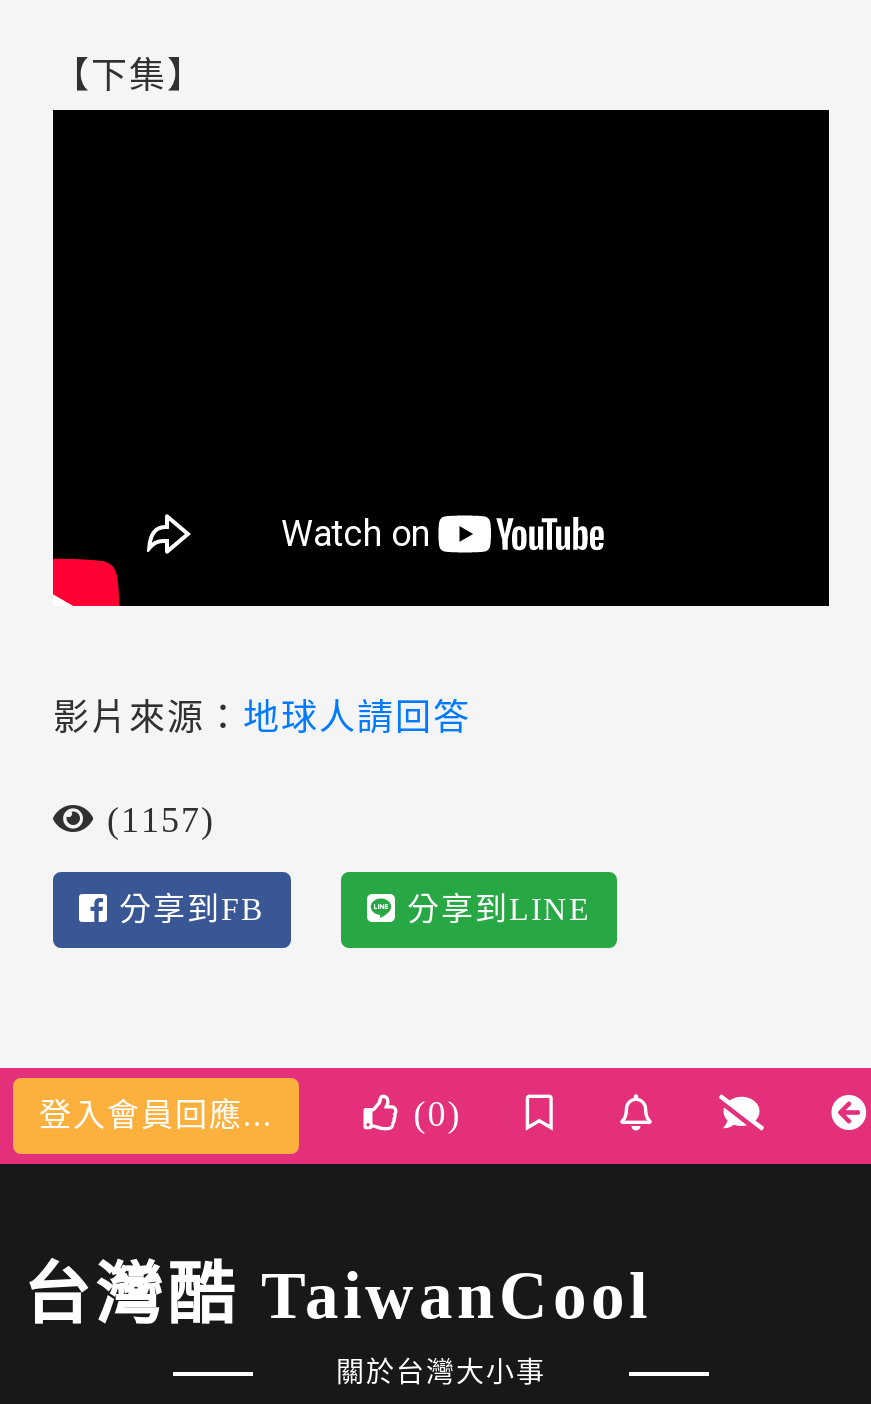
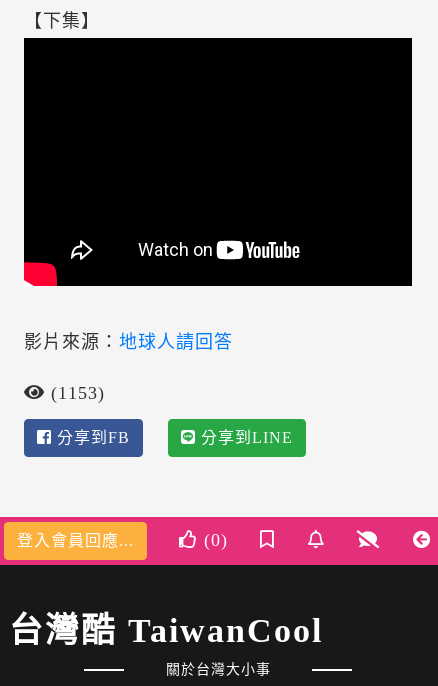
- (1157)
+ (1153)
